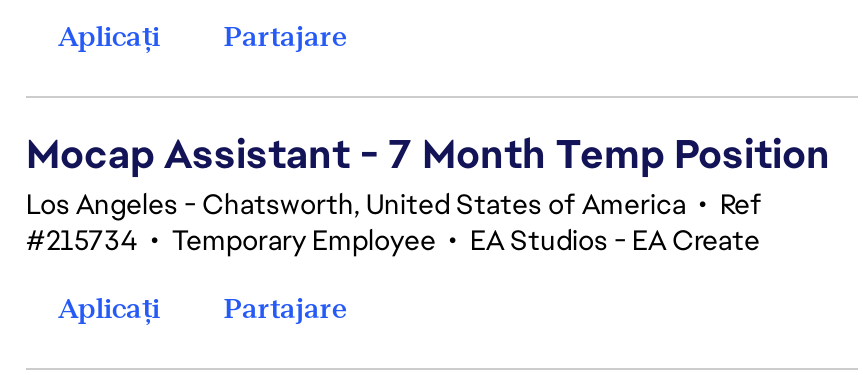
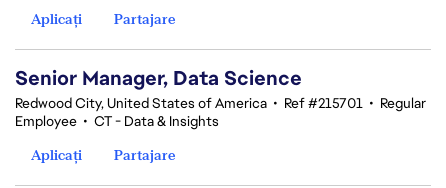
- Mocap Assistant - 7 Month Temp Position
- Los Angeles - Chatsworth, United States of America • Ref
- #215734 • Temporary Employee • EA Studios - EA Create
+ Senior Manager, Data Science
+ Redwood City, United States of America • Ref #215701 • Regular
+ Employee • CT - Data & Insights
